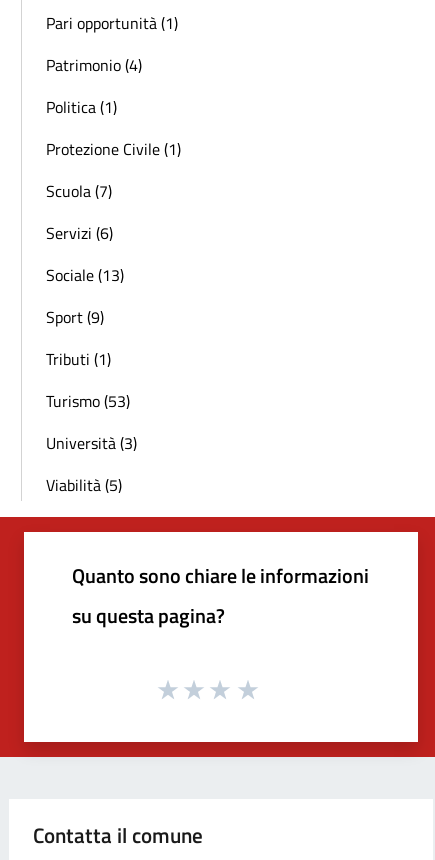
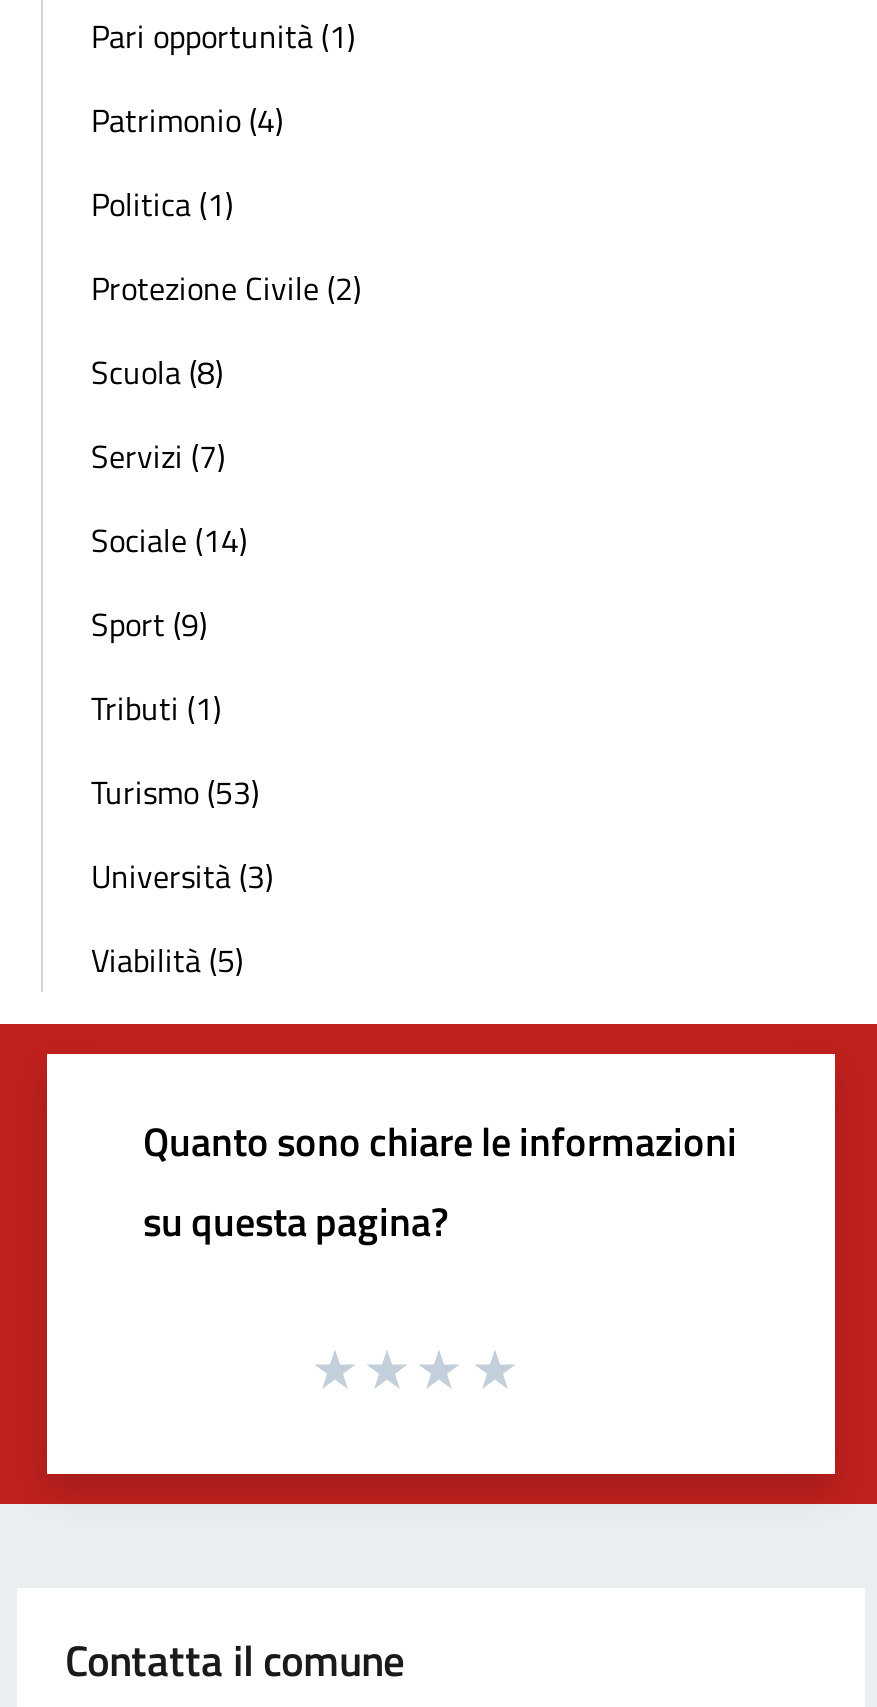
- Protezione Civile (1)
+ Protezione Civile (2)

- Scuola (7)
+ Scuola (8)

- Servizi (6)
+ Servizi (7)

- Sociale (13)
+ Sociale (14)
